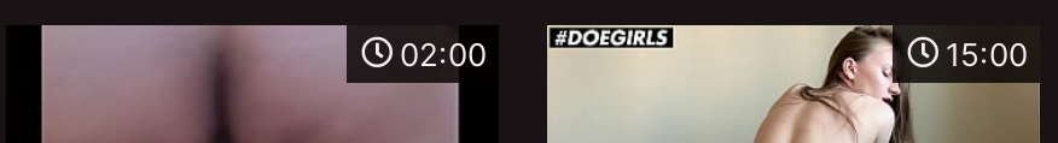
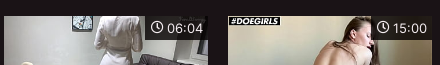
- 02:00
+ 06:04
